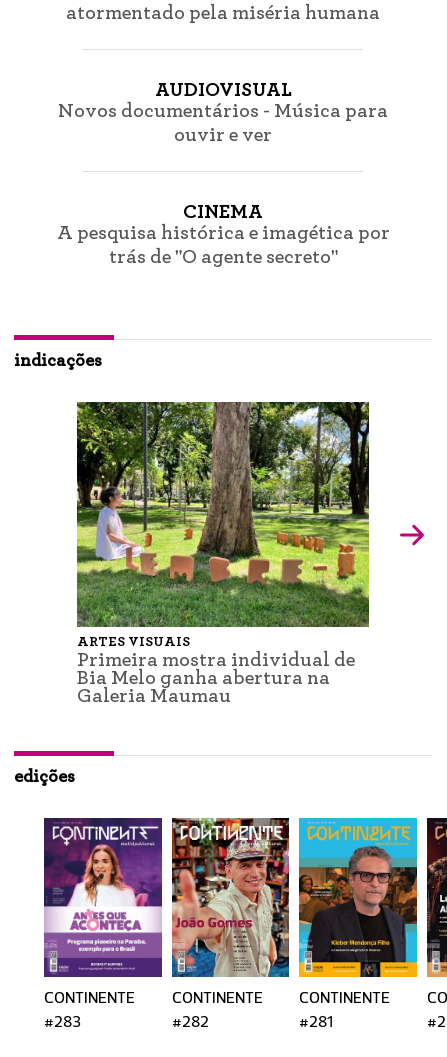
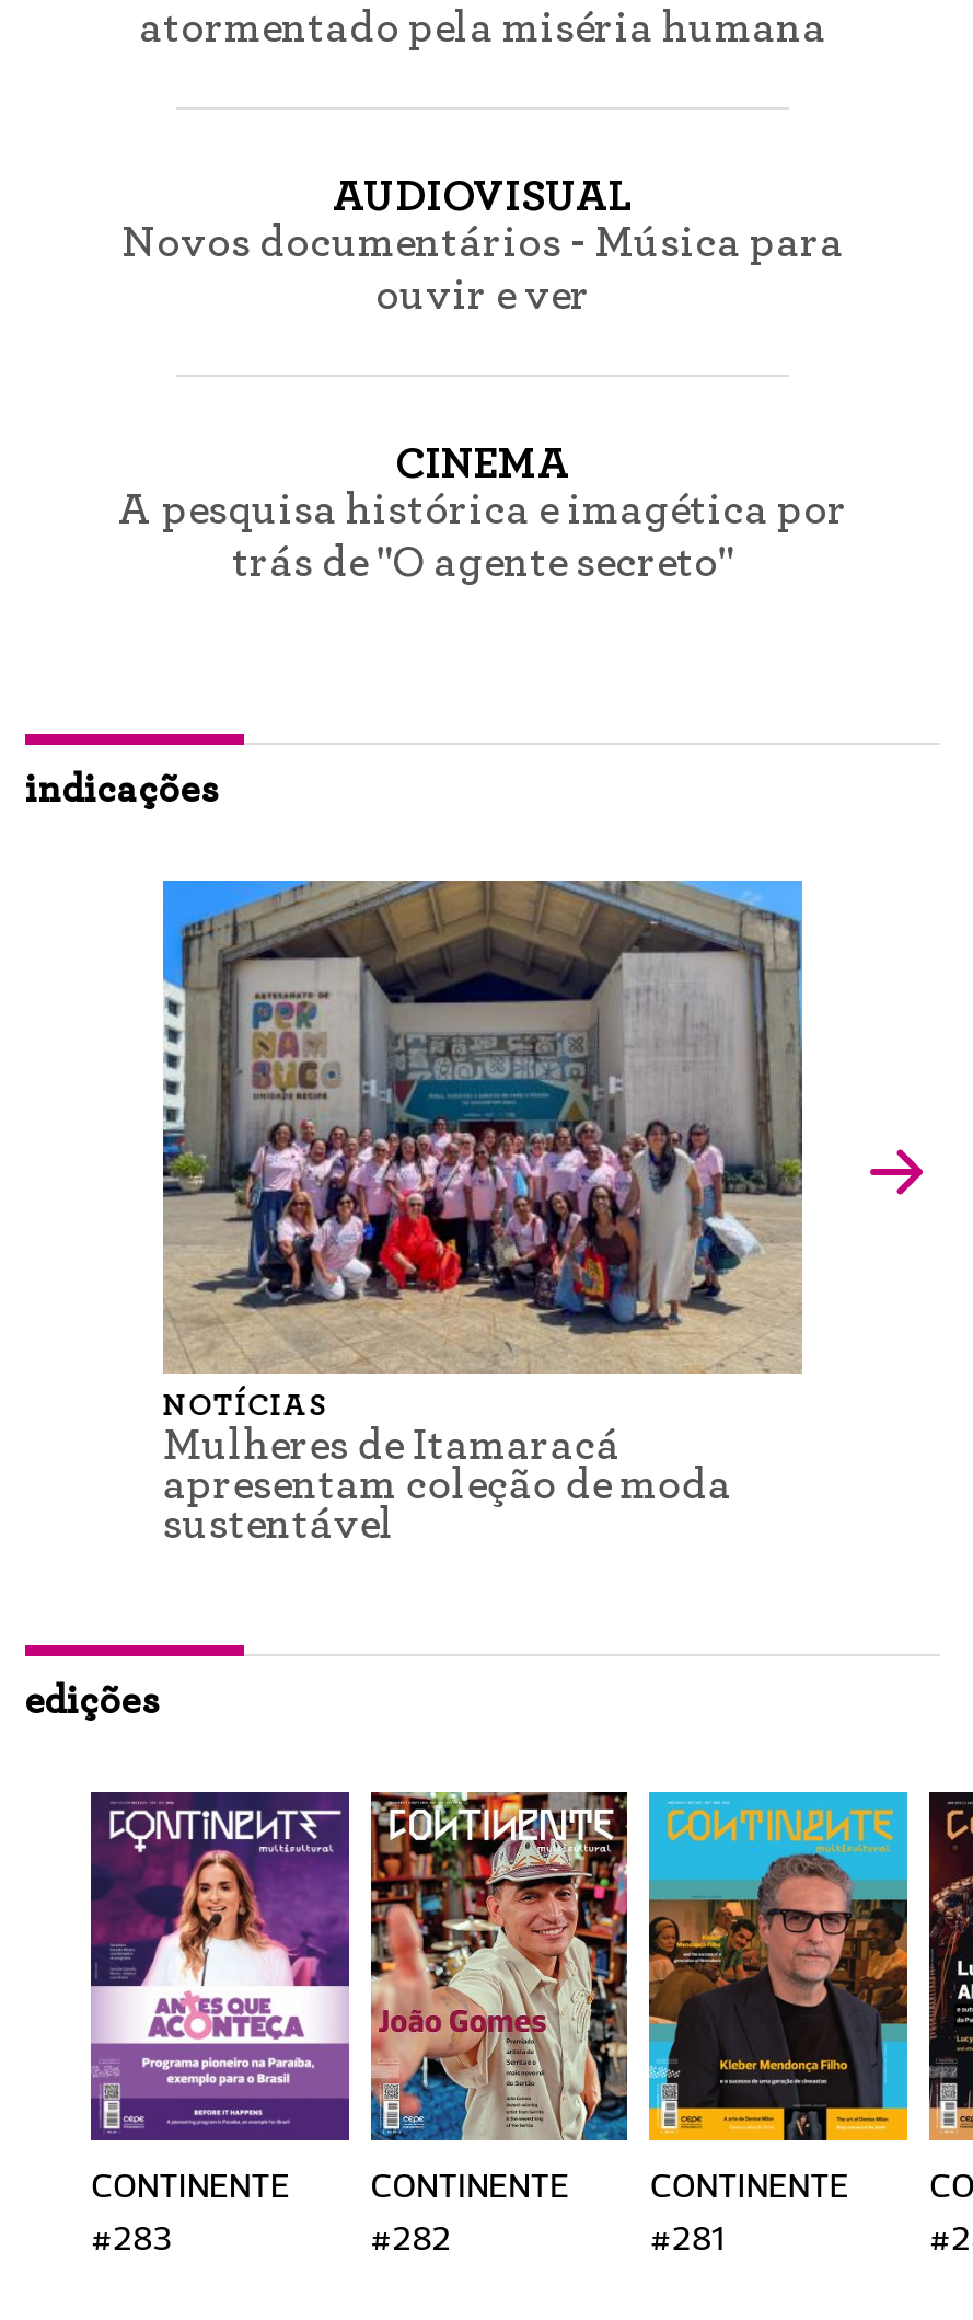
- [image]
- ARTES VISUAIS
- Primeira mostra individual de
- Bia Melo ganha abertura na
- Galeria Maumau
+ [image]
+ NOTÍCIAS
+ Mulheres de Itamaracá
+ apresentam coleção de moda
+ sustentável
